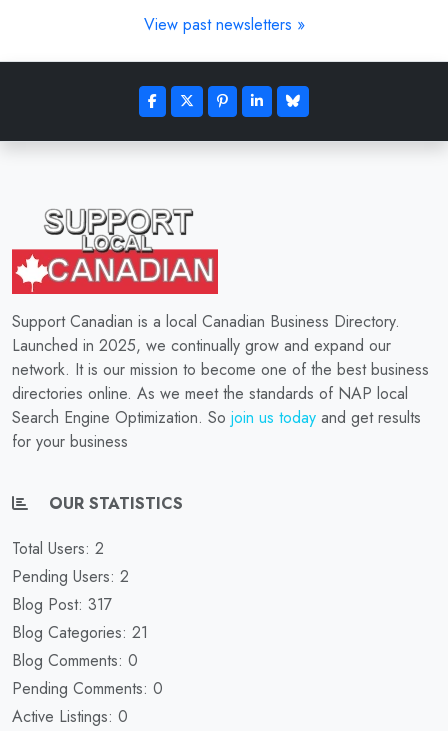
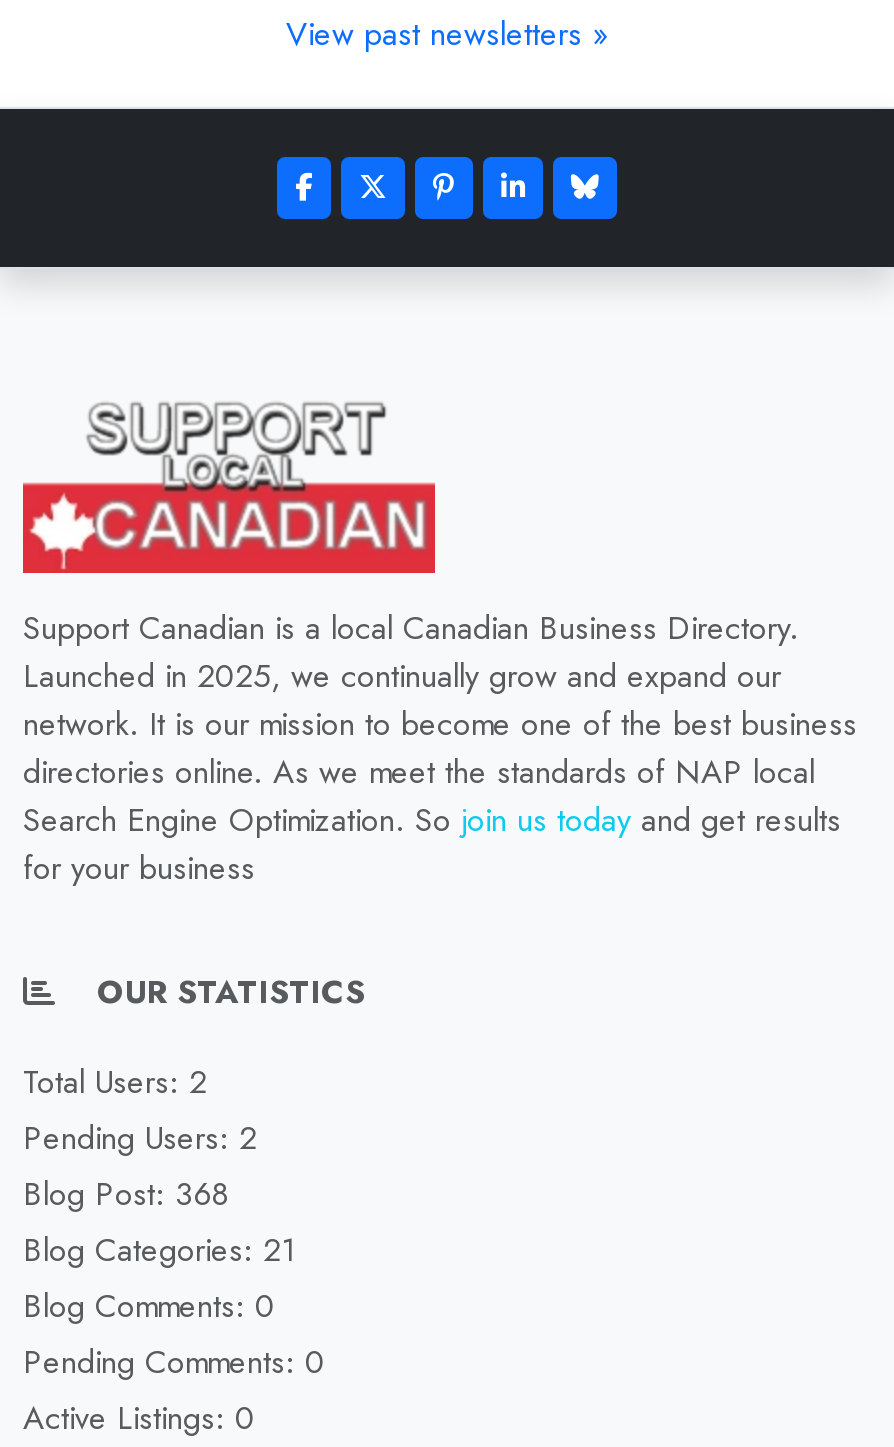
- Blog Post: 317
+ Blog Post: 368
